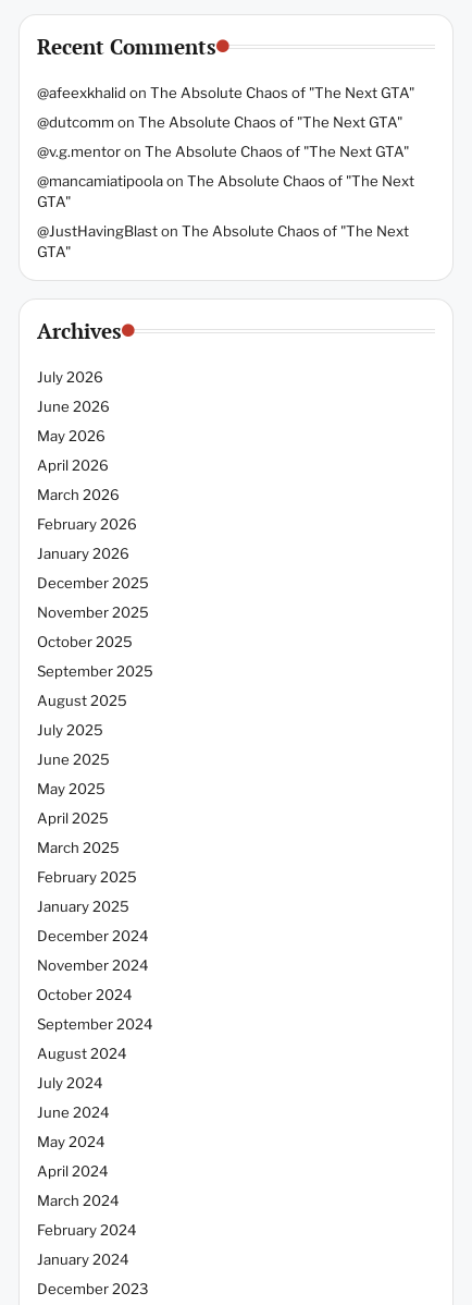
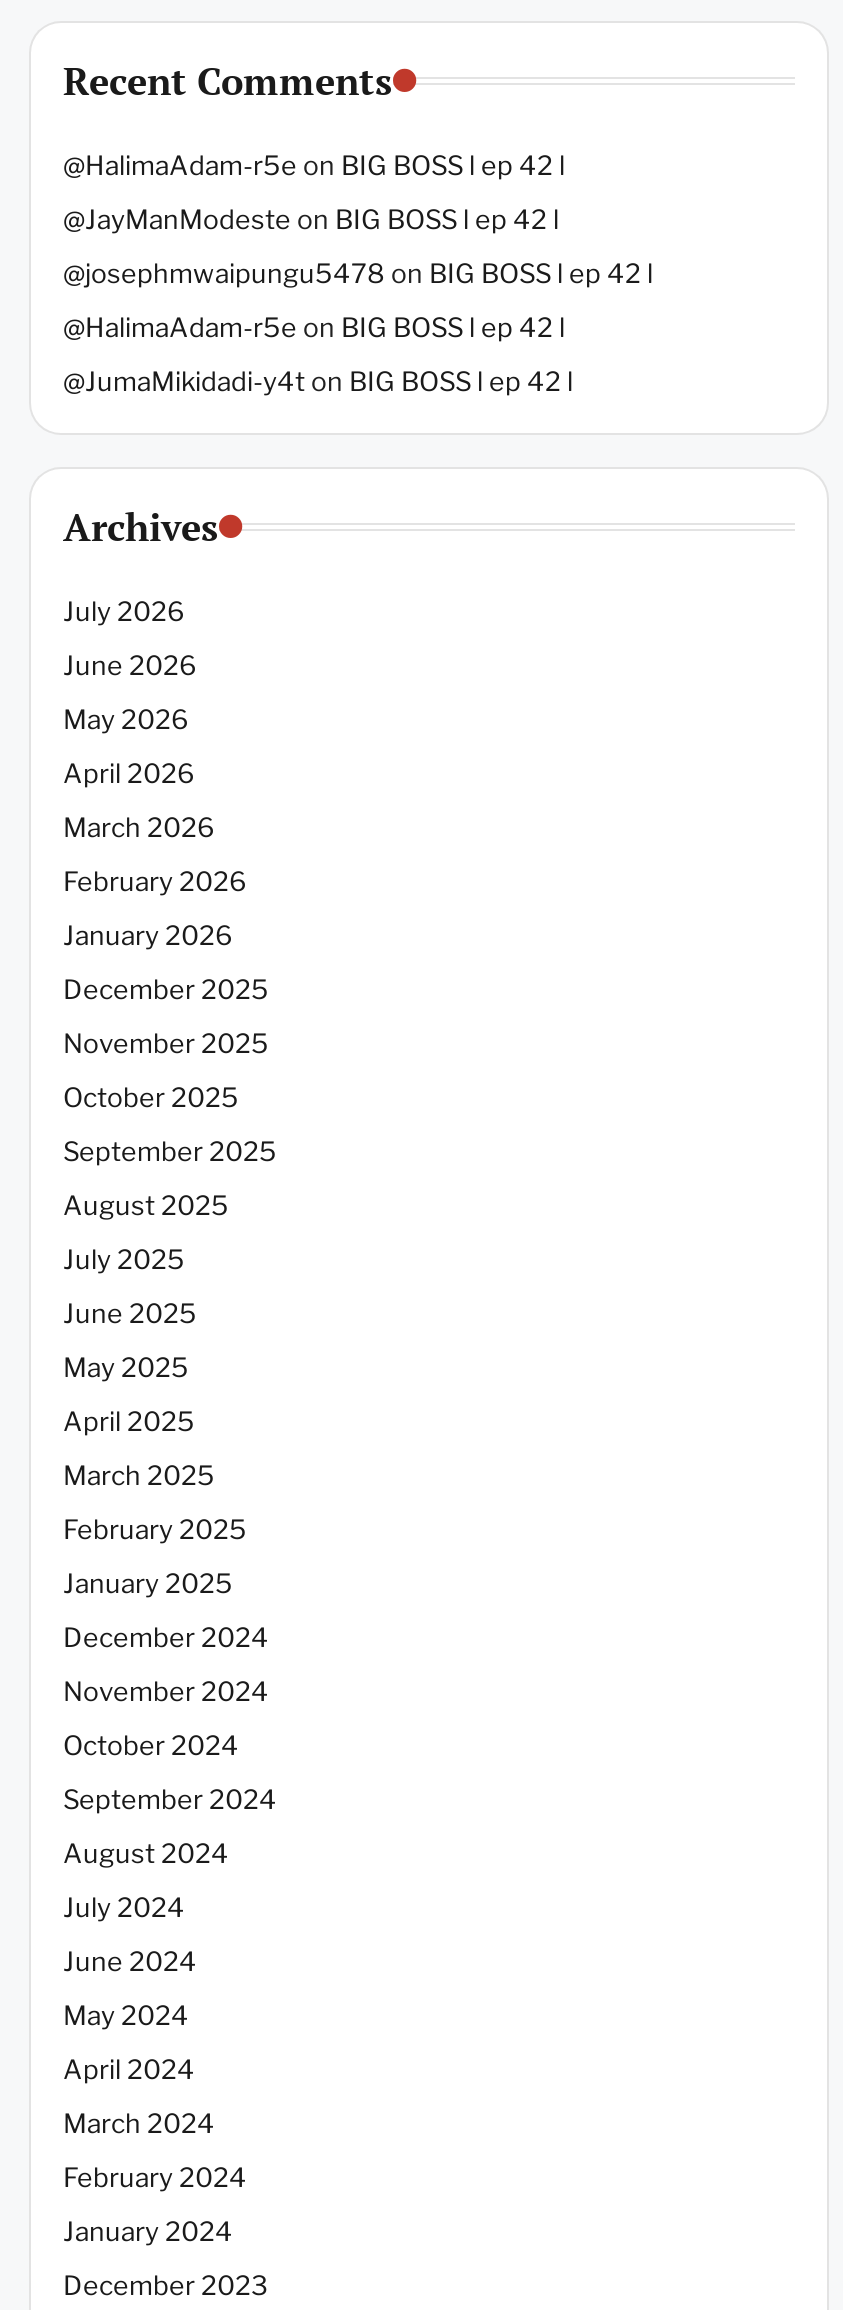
- @afeexkhalid on The Absolute Chaos of "The Next GTA"
+ @HalimaAdam-r5e on BIG BOSS l ep 42 l

- @dutcomm on The Absolute Chaos of "The Next GTA"
+ @JayManModeste on BIG BOSS l ep 42 l

- @v.g.mentor on The Absolute Chaos of "The Next GTA"
+ @josephmwaipungu5478 on BIG BOSS l ep 42 l

- @mancamiatipoola on The Absolute Chaos of "The Next
- GTA"
+ @HalimaAdam-r5e on BIG BOSS l ep 42 l

- @JustHavingBlast on The Absolute Chaos of "The Next
- GTA"
+ @JumaMikidadi-y4t on BIG BOSS l ep 42 l
